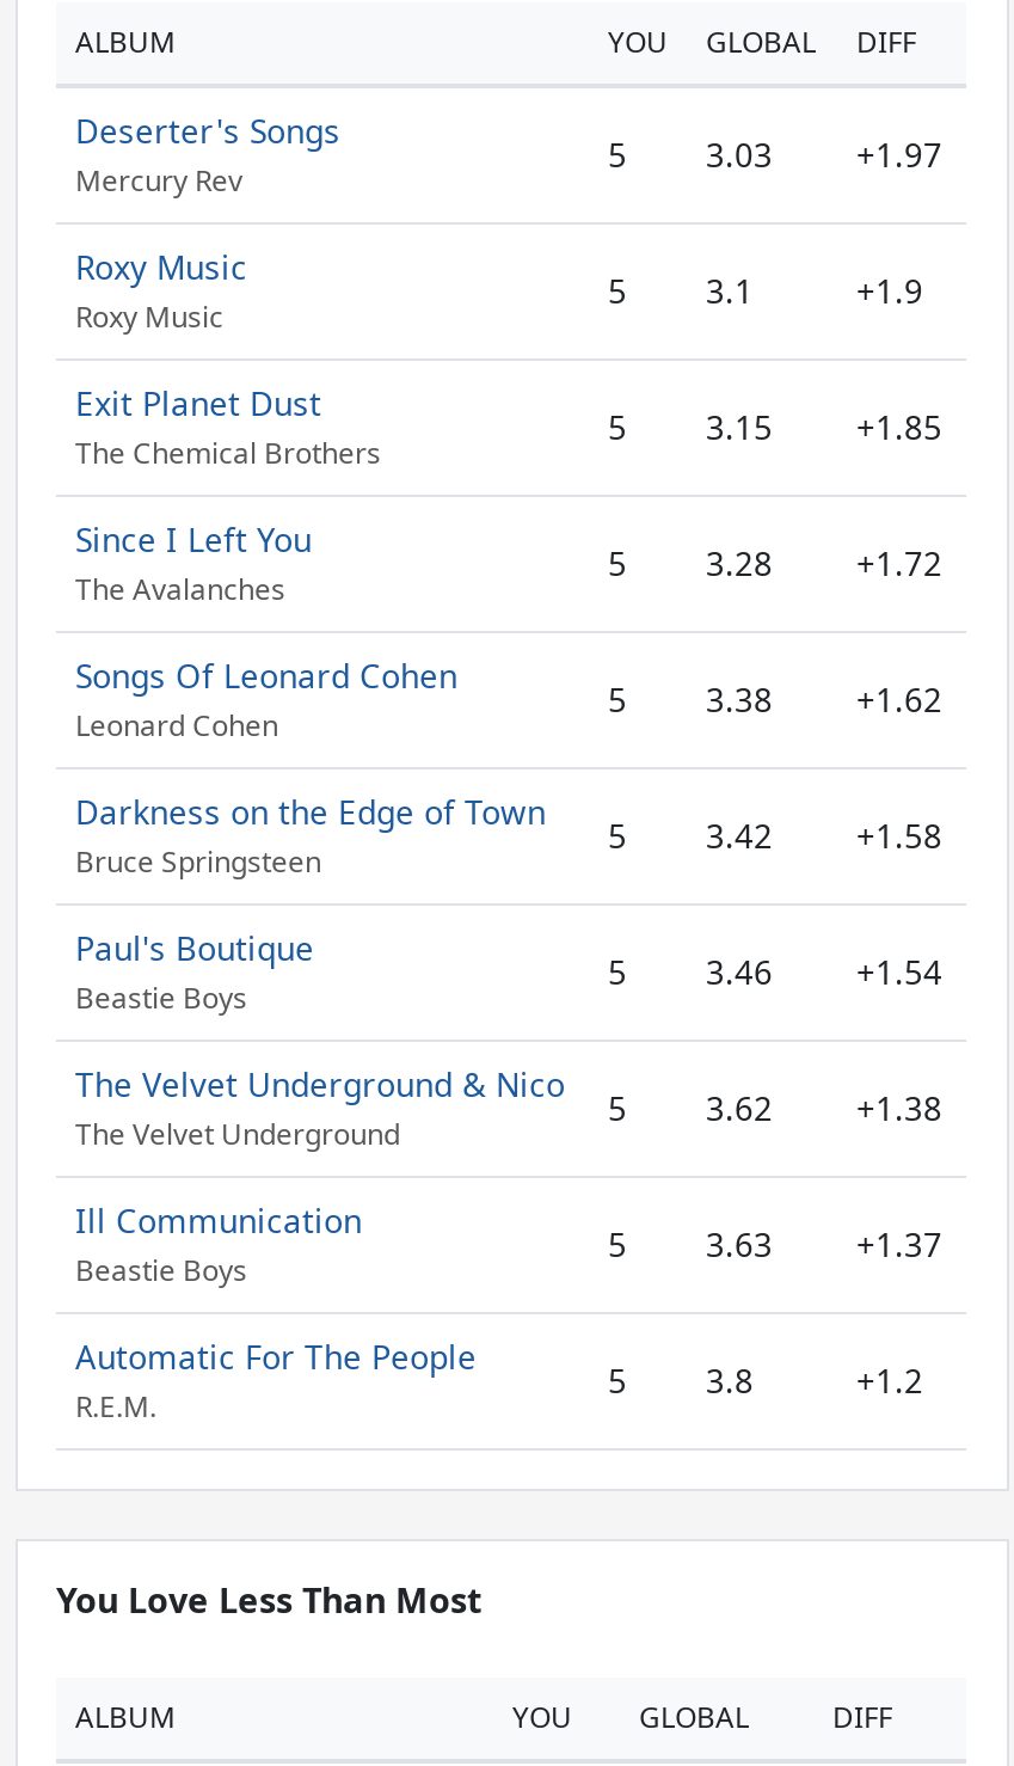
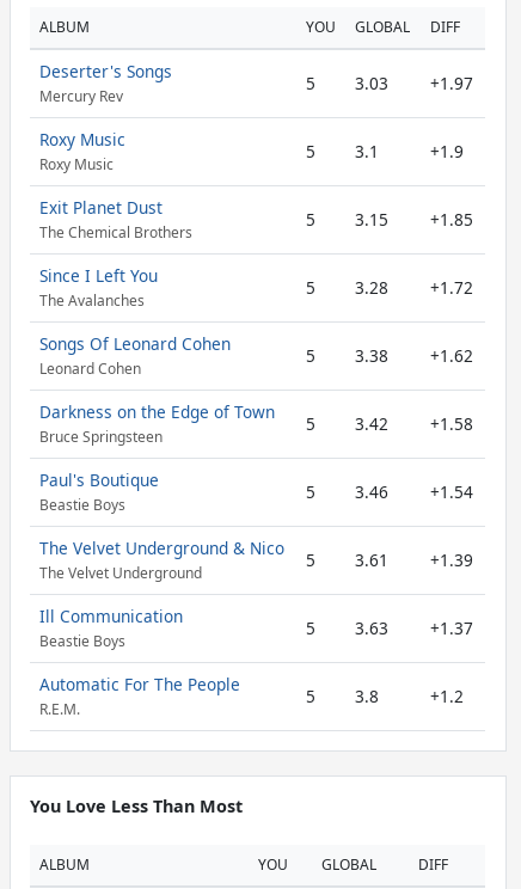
- 3.62
+ 3.61

- +1.38
+ +1.39
